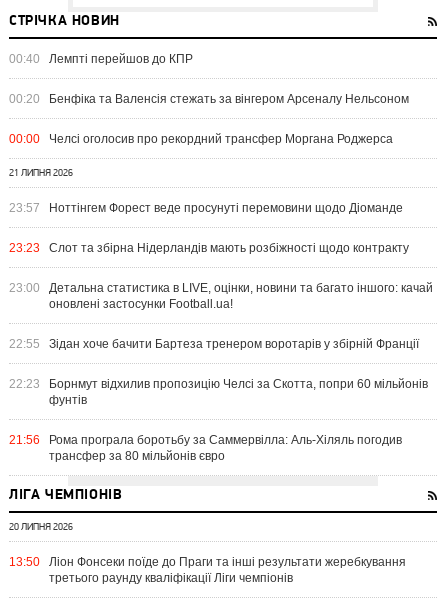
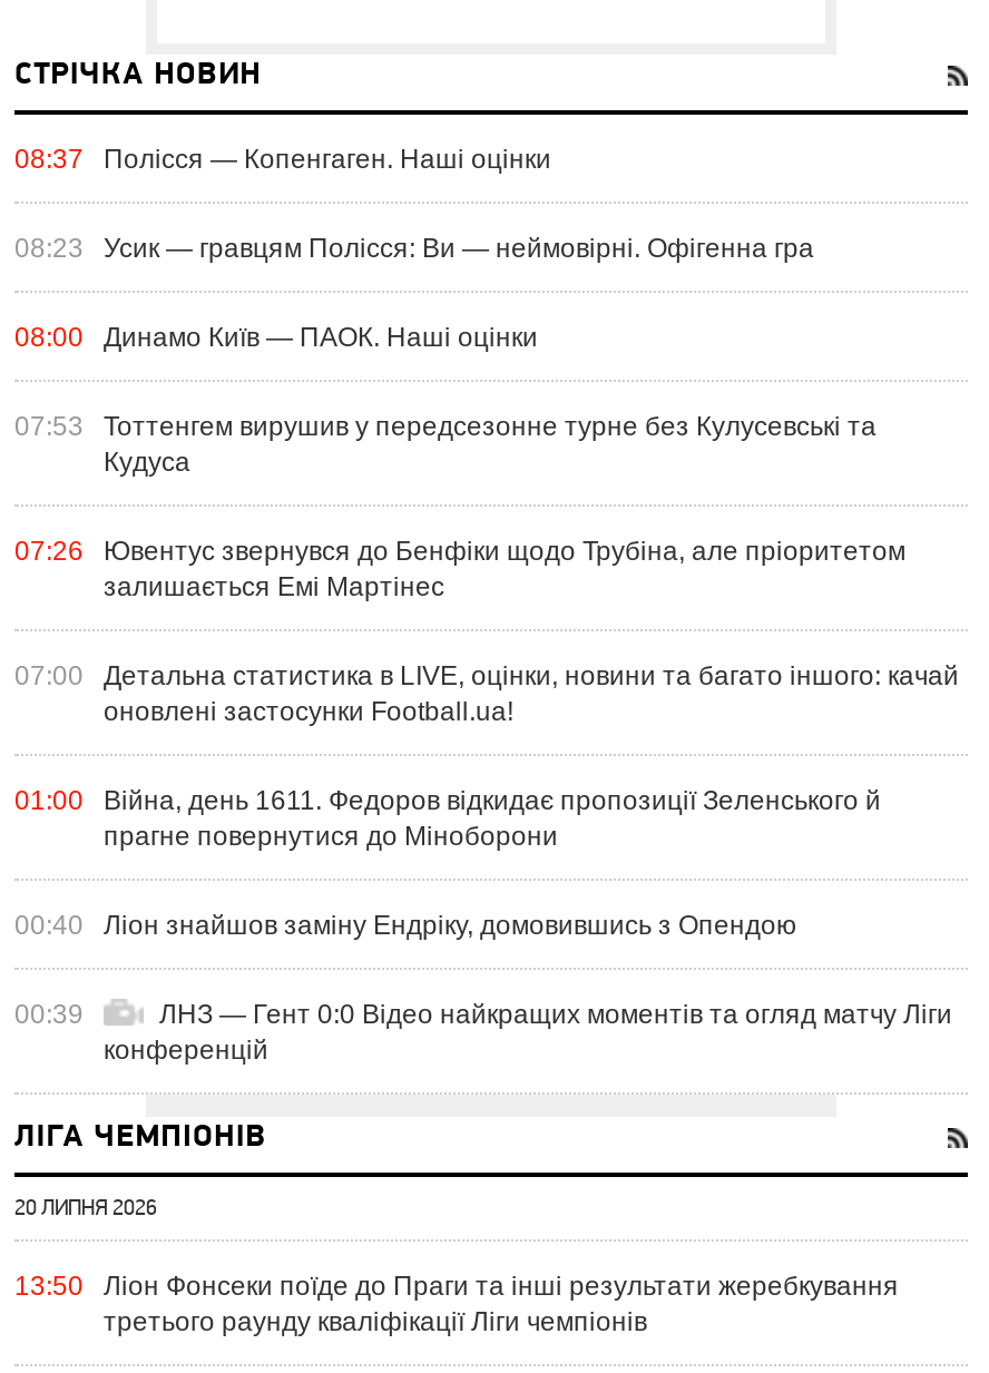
- 00:40
- Лемпті перейшов до КПР
- 00:20
- Бенфіка та Валенсія стежать за вінгером Арсеналу Нельсоном
- 00:00
- Челсі оголосив про рекордний трансфер Моргана Роджерса
- 21 ЛИПНЯ 2026
- 23:57
- Ноттінгем Форест веде просунуті перемовини щодо Діоманде
- 23:23
- Слот та збірна Нідерландів мають розбіжності щодо контракту
- 23:00
+ 08:37
+ Полісся — Копенгаген. Наші оцінки
+ 08:23
+ Усик — гравцям Полісся: Ви — неймовірні. Офігенна гра
+ 08:00
+ Динамо Київ — ПАОК. Наші оцінки
+ 07:53
+ Тоттенгем вирушив у передсезонне турне без Кулусевські та
+ Кудуса
+ 07:26
+ Ювентус звернувся до Бенфіки щодо Трубіна, але пріоритетом
+ залишається Емі Мартінес
+ 07:00

- 22:55
- Зідан хоче бачити Бартеза тренером воротарів у збірній Франції
+ 01:00
+ Війна, день 1611. Федоров відкидає пропозиції Зеленського й
+ прагне повернутися до Міноборони

- 22:23
- Борнмут відхилив пропозицію Челсі за Скотта, попри 60 мільйонів
- фунтів
+ 00:40
+ Ліон знайшов заміну Ендріку, домовившись з Опендою

- 21:56
- Рома програла боротьбу за Саммервілла: Аль-Хіляль погодив
- трансфер за 80 мільйонів євро
+ 00:39
+ ЛНЗ — Гент 0:0 Відео найкращих моментів та огляд матчу Ліги
+ конференцій
